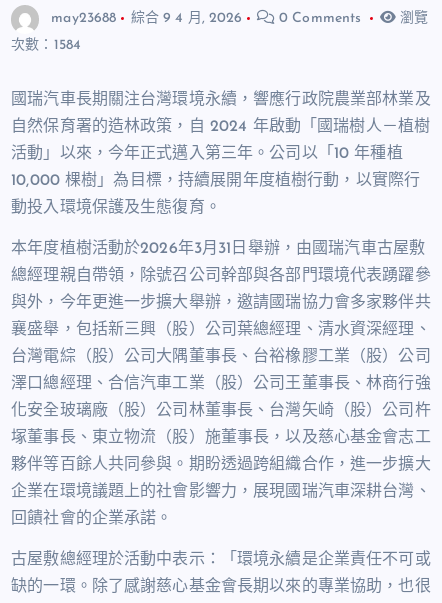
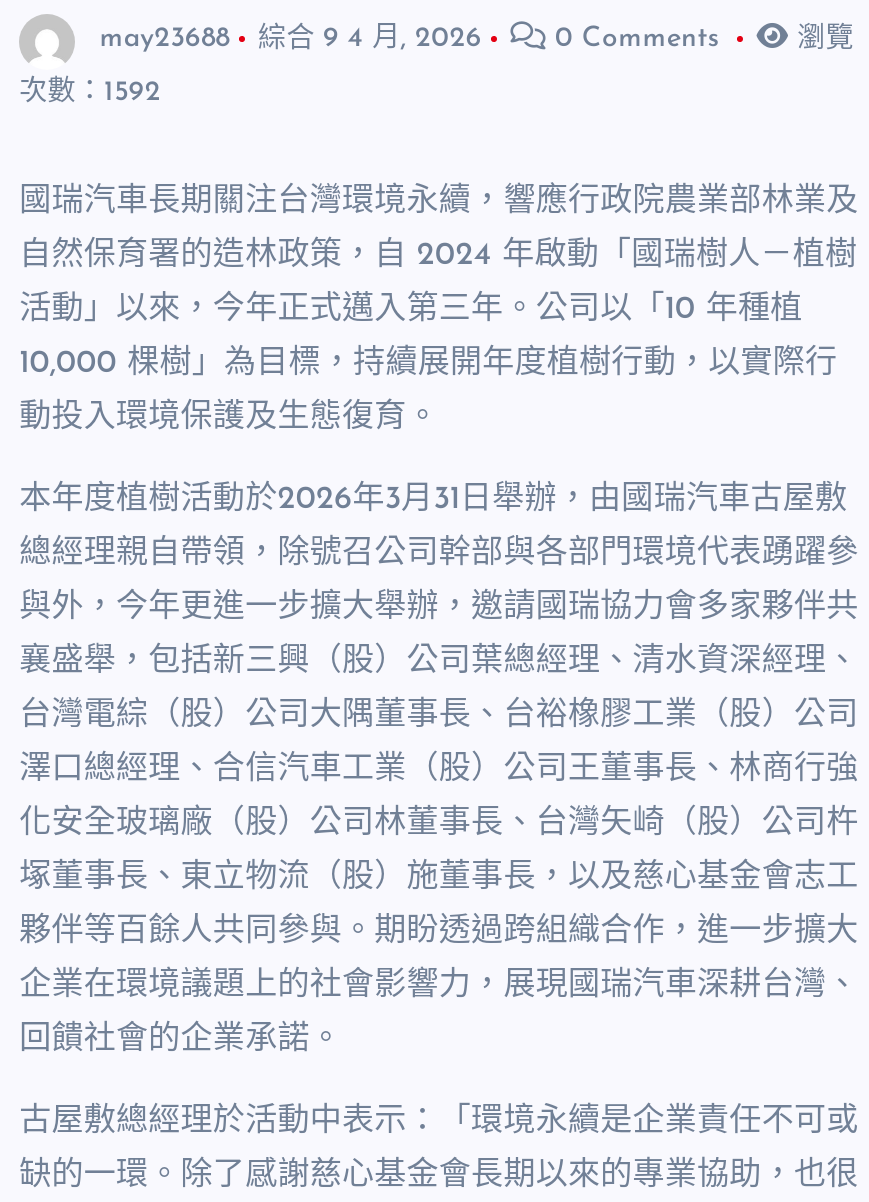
- 次數：1584
+ 次數：1592
